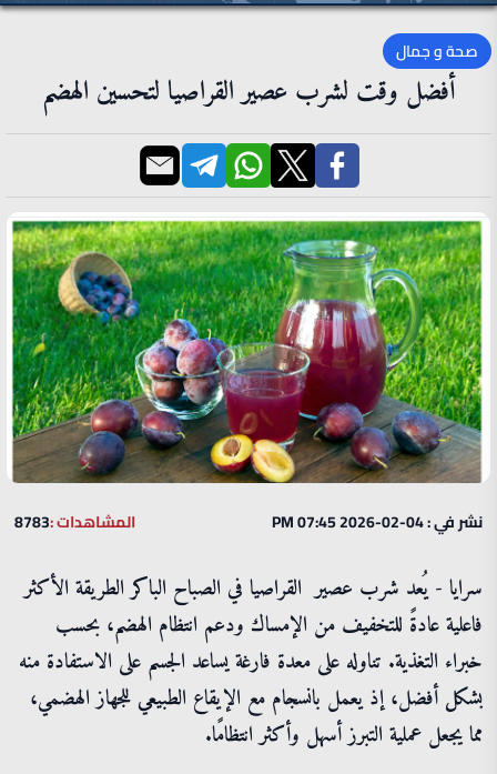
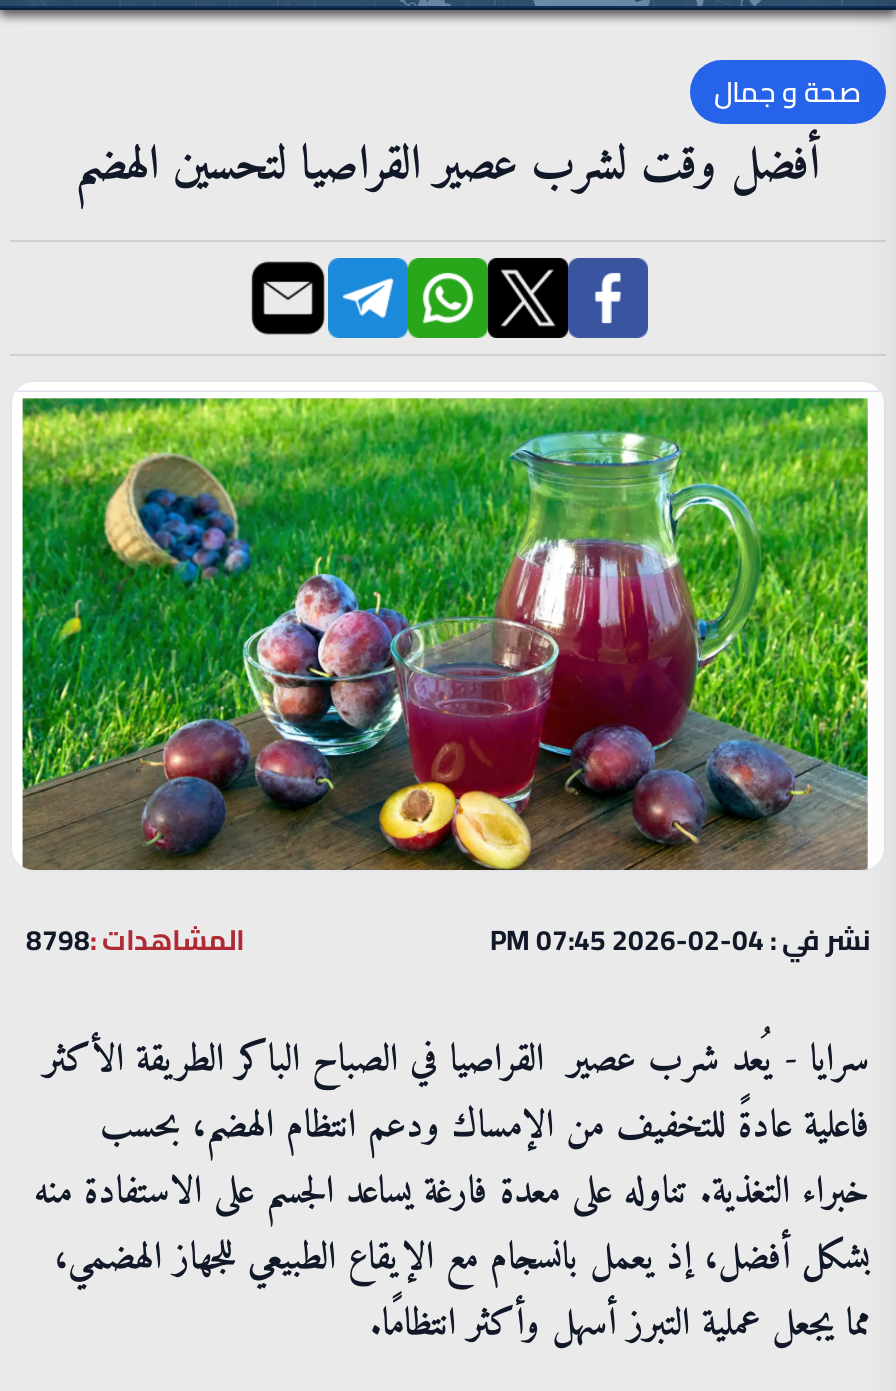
- المشاهدات :8783
+ المشاهدات :8798
